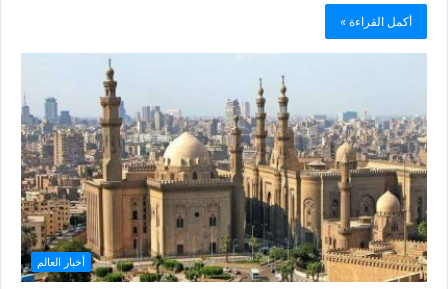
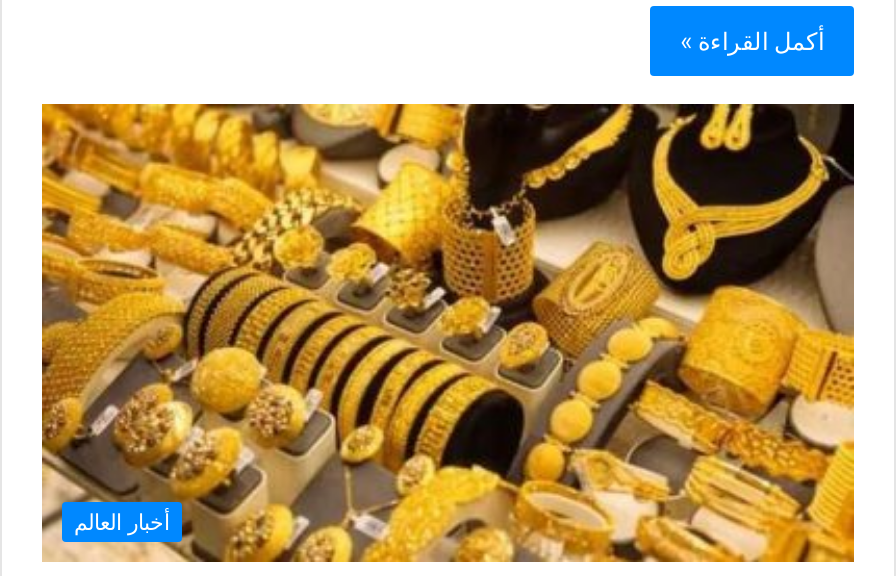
- [image]
+ [image]
